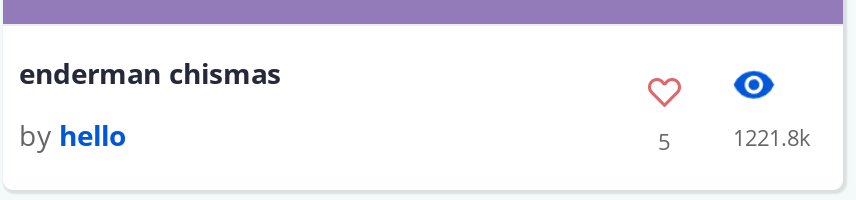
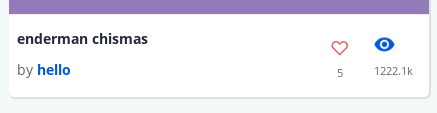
- 1221.8k
+ 1222.1k
